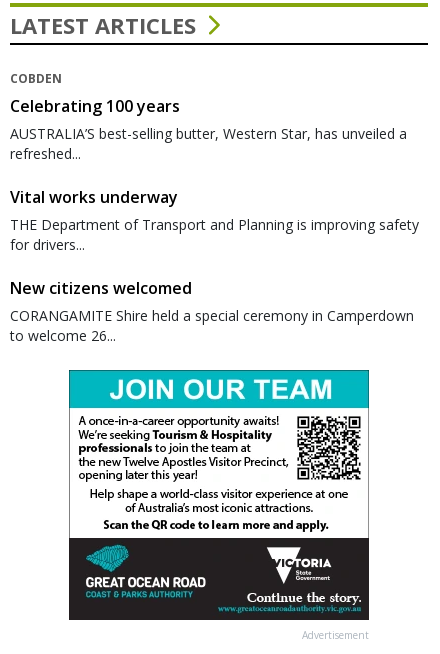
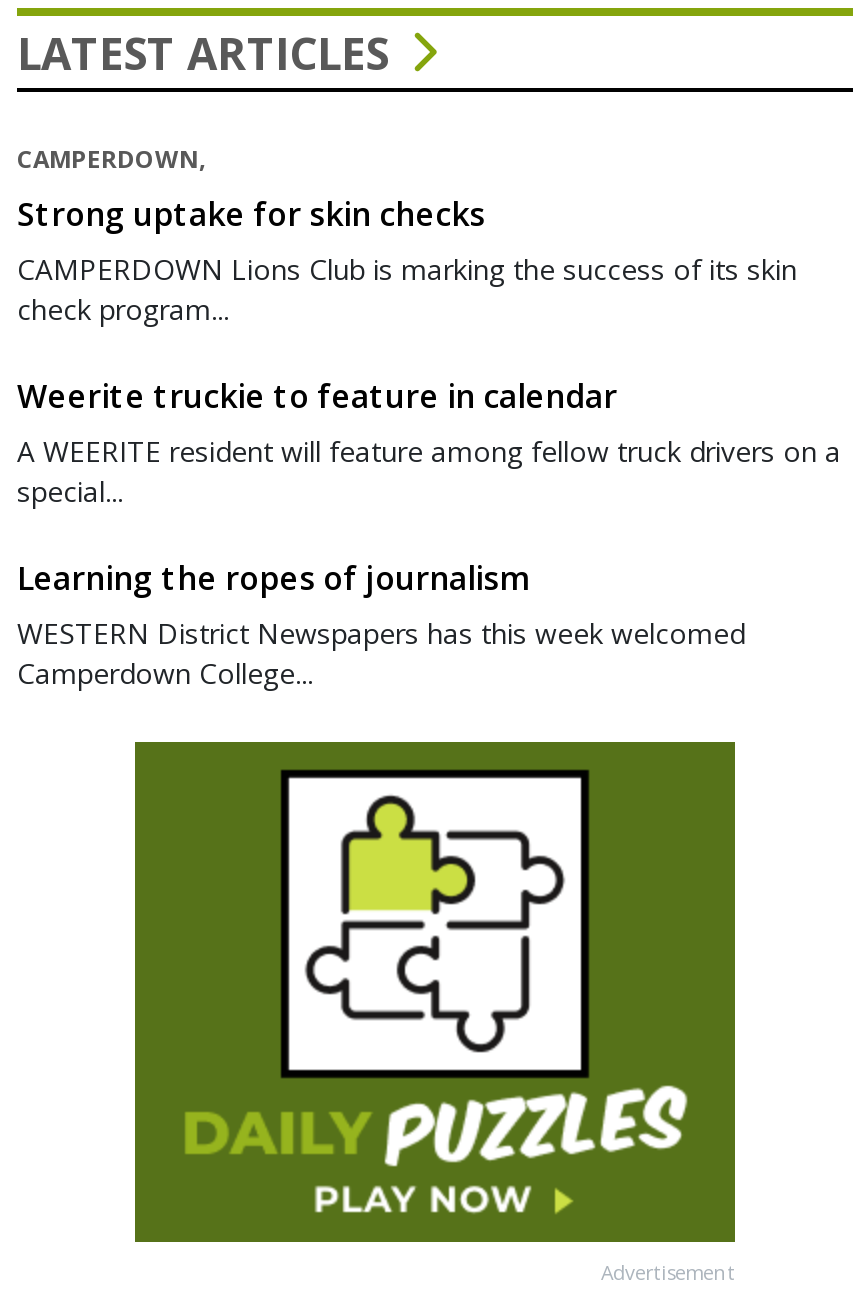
- COBDEN
- Celebrating 100 years
- AUSTRALIA’S best-selling butter, Western Star, has unveiled a
- refreshed...
+ CAMPERDOWN,
+ Strong uptake for skin checks
+ CAMPERDOWN Lions Club is marking the success of its skin
+ check program...

- Vital works underway
- THE Department of Transport and Planning is improving safety
- for drivers...
+ Weerite truckie to feature in calendar
+ A WEERITE resident will feature among fellow truck drivers on a
+ special...

- New citizens welcomed
- CORANGAMITE Shire held a special ceremony in Camperdown
- to welcome 26...
+ Learning the ropes of journalism
+ WESTERN District Newspapers has this week welcomed
+ Camperdown College...

- [image]
+ [image]
